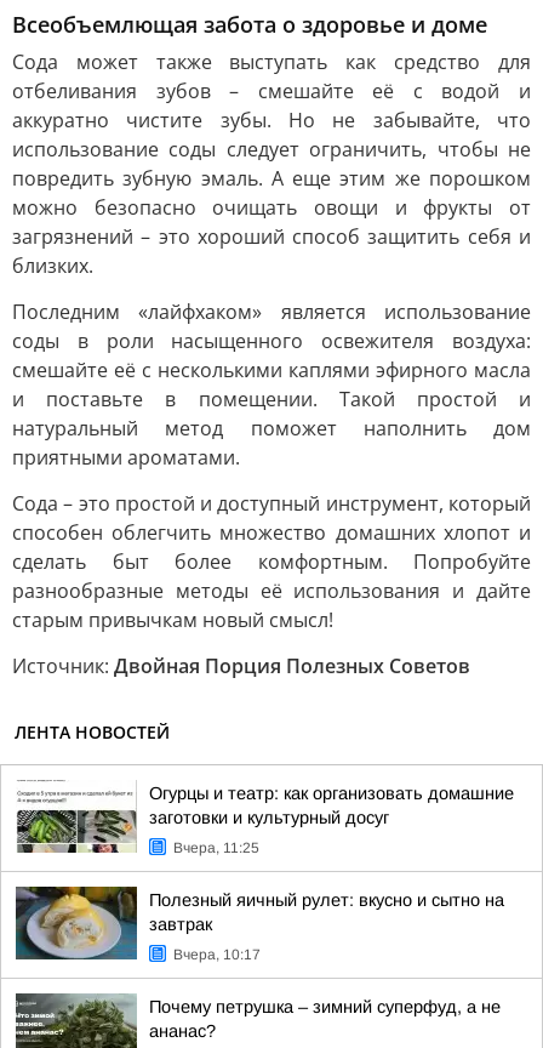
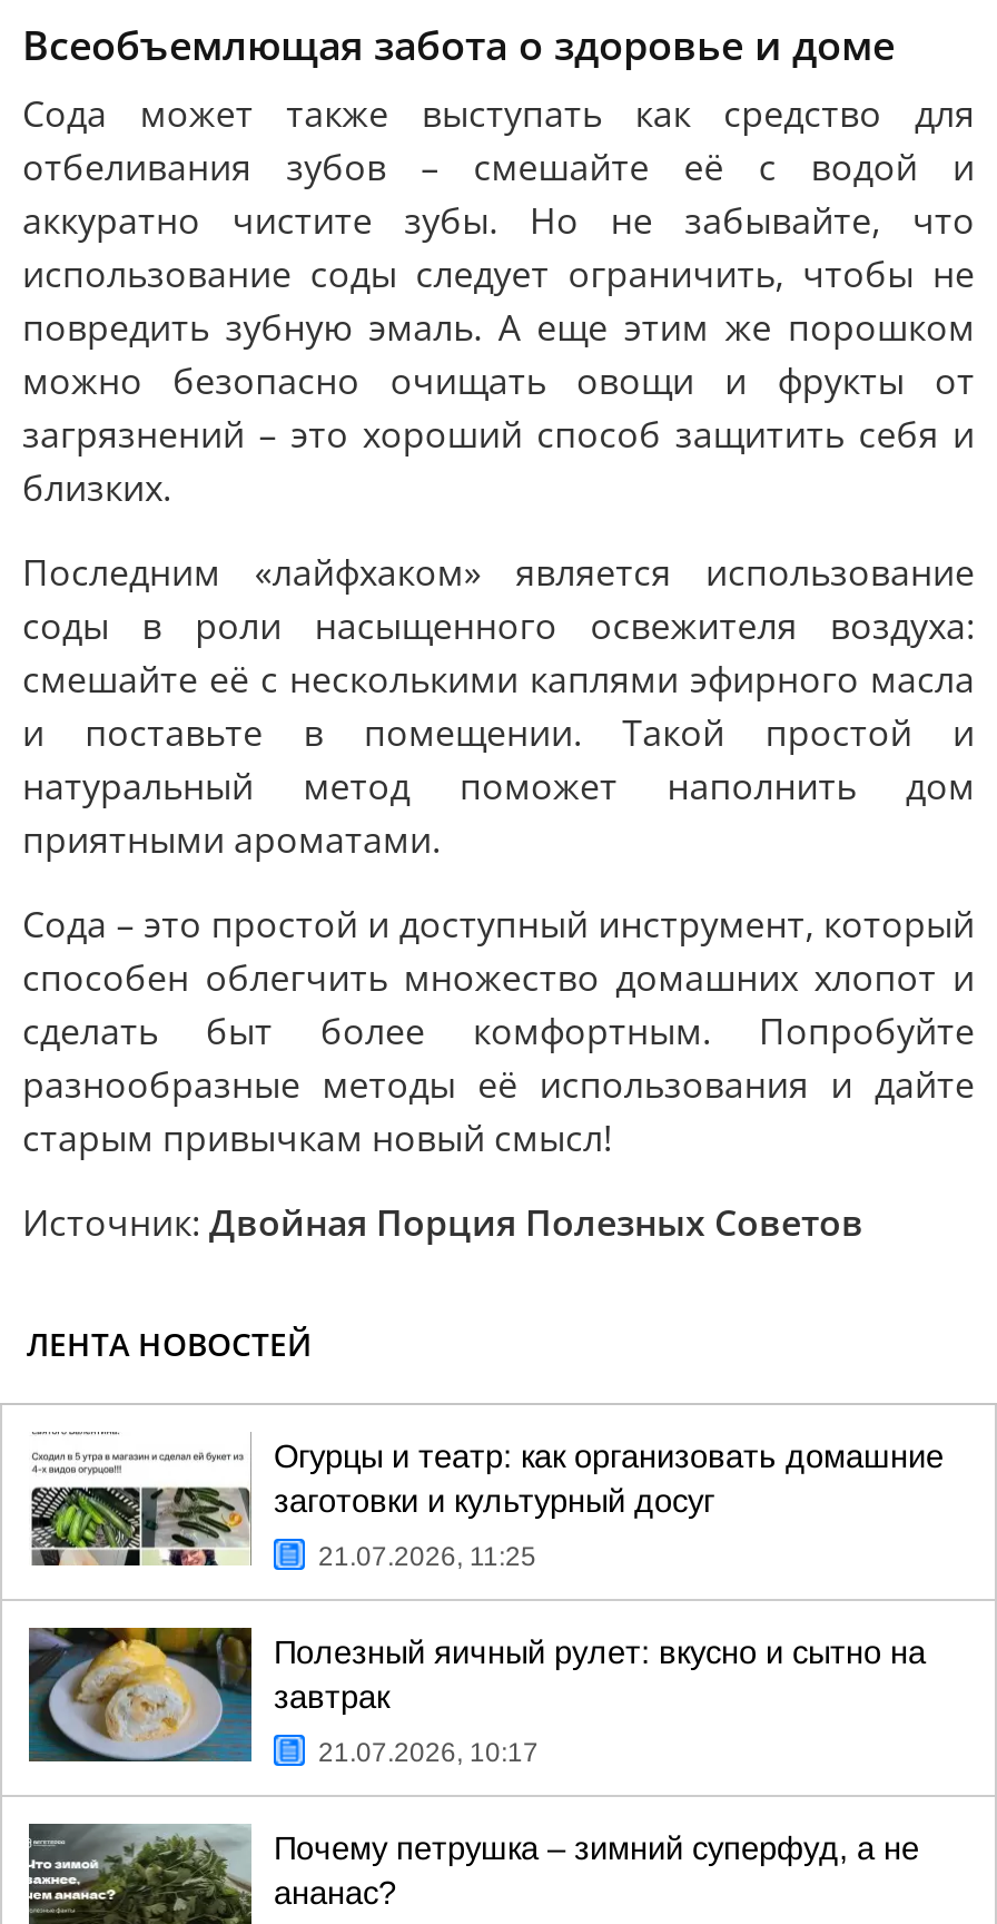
- Вчера, 11:25
+ 21.07.2026, 11:25

- Вчера, 10:17
+ 21.07.2026, 10:17
